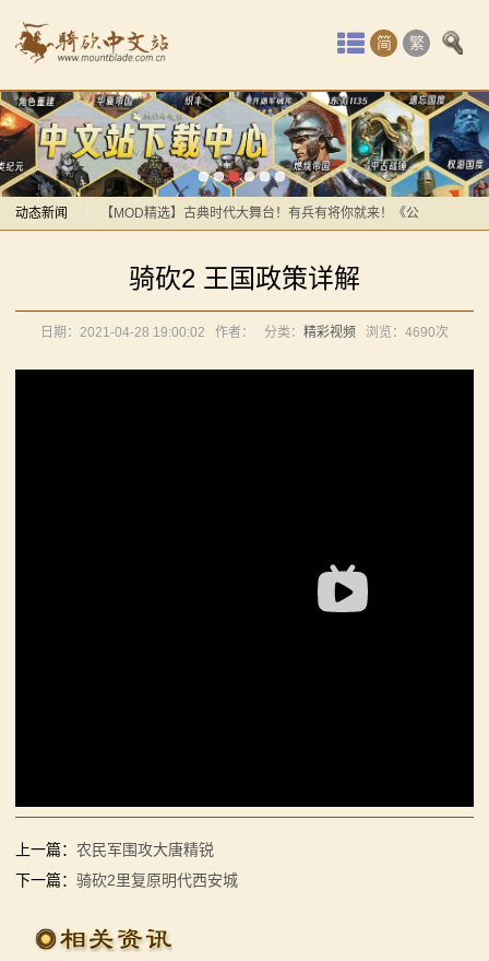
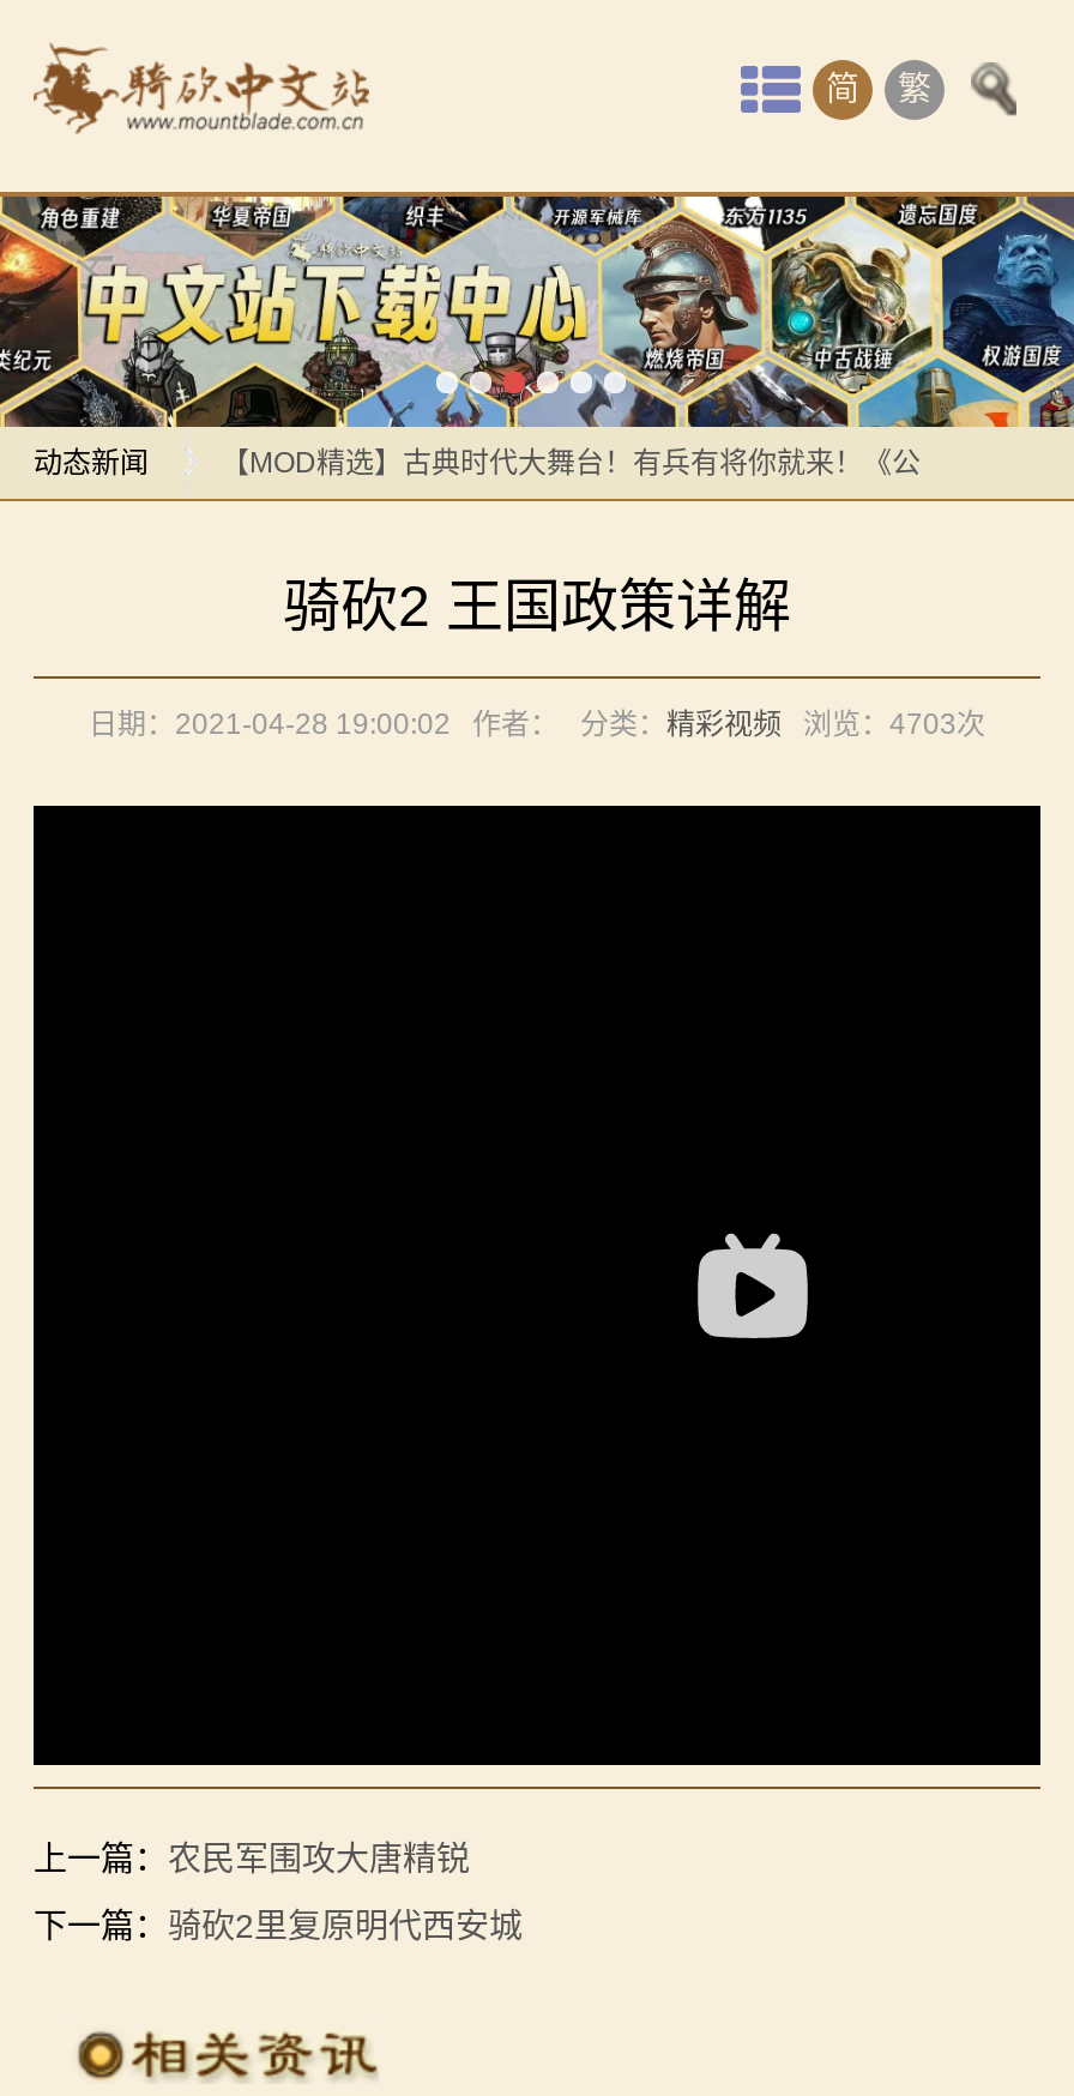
- 日期：2021-04-28 19:00:02 作者： 分类：精彩视频 浏览：4690次
+ 日期：2021-04-28 19:00:02 作者： 分类：精彩视频 浏览：4703次
